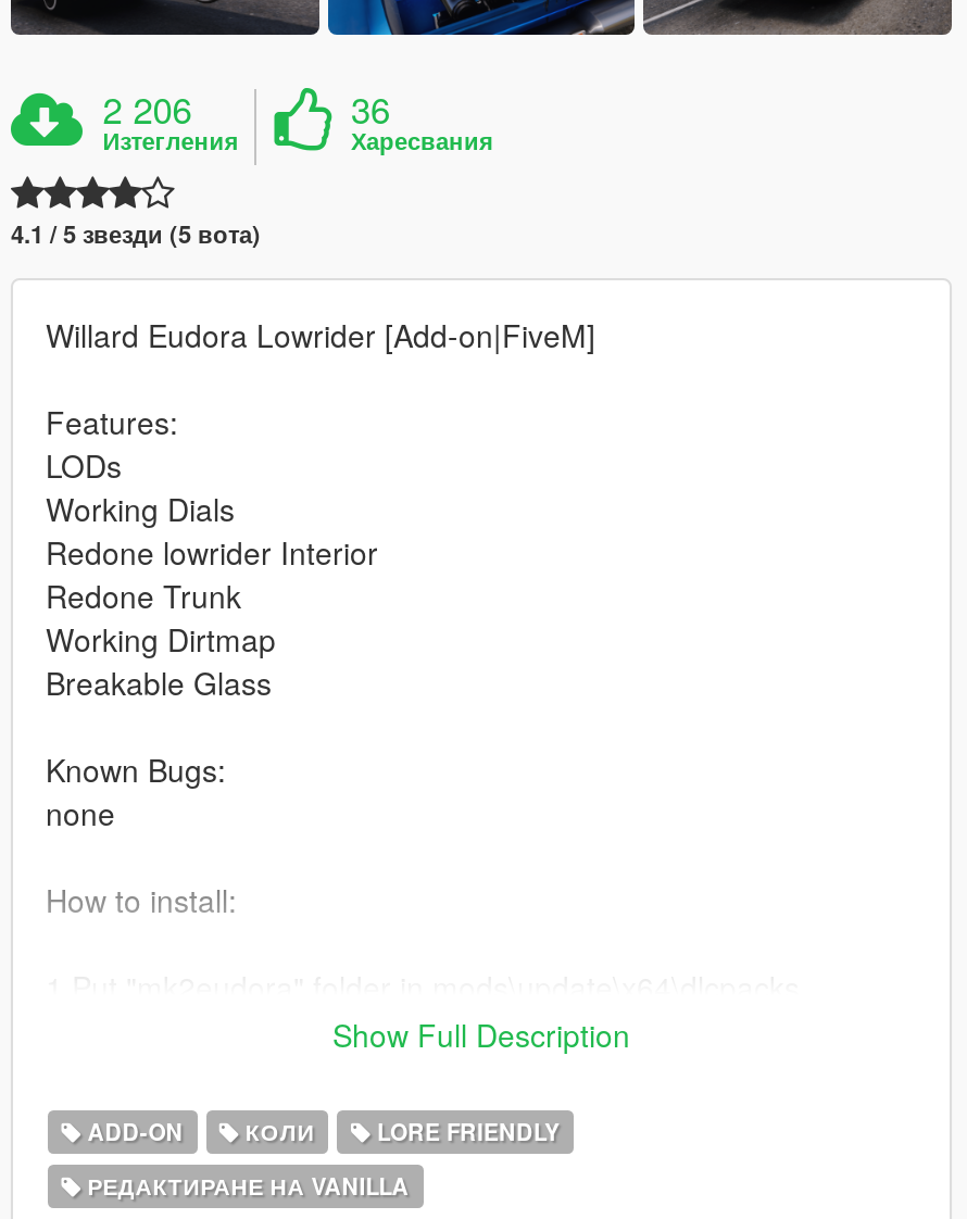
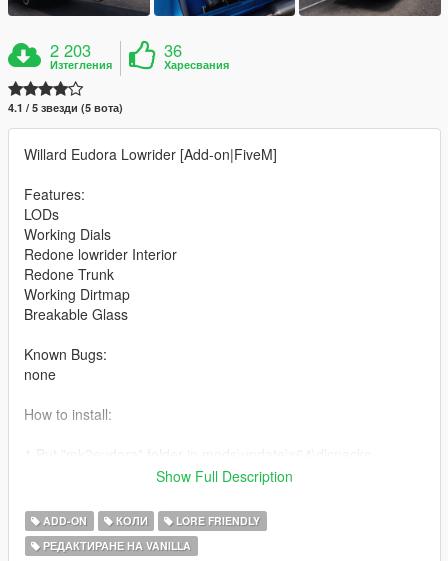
- 2 206
+ 2 203
